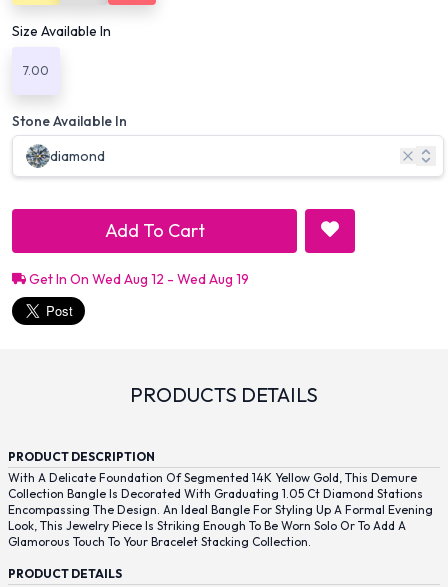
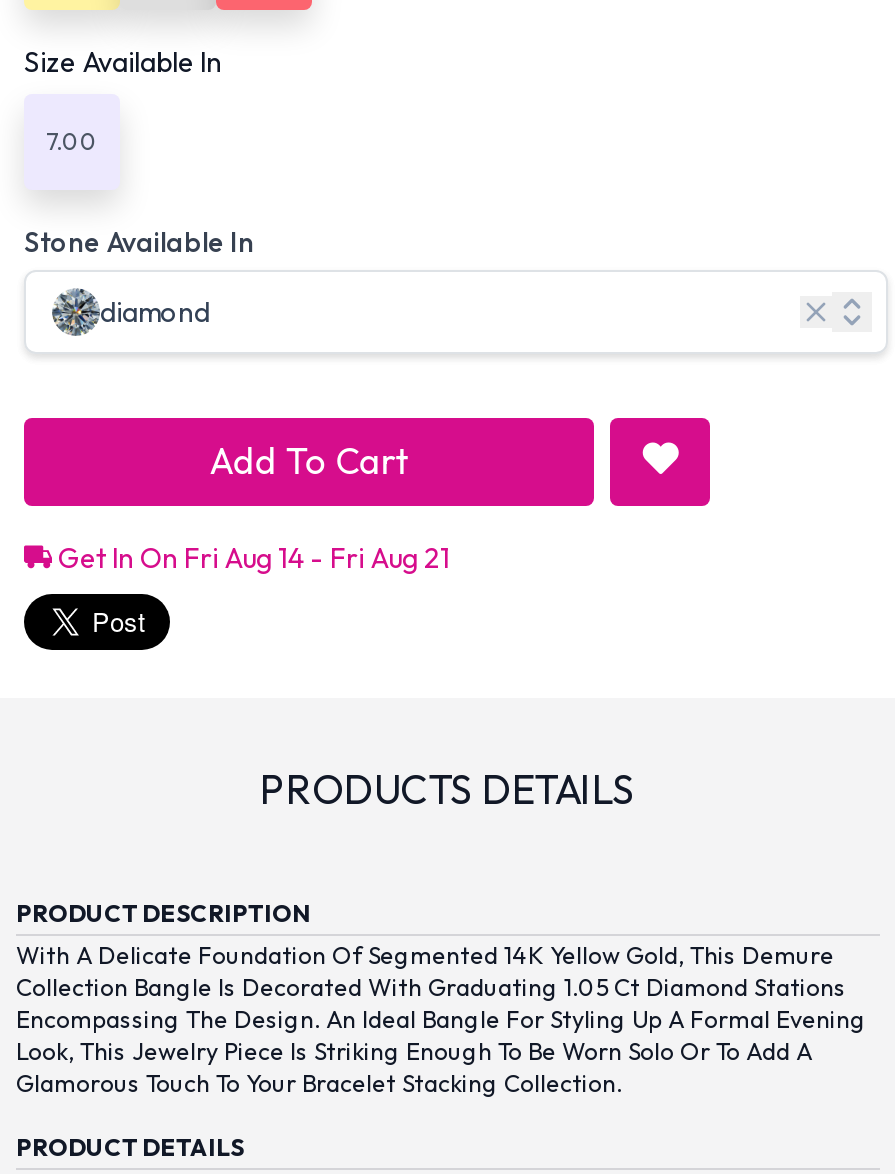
- Get In On Wed Aug 12 - Wed Aug 19
+ Get In On Fri Aug 14 - Fri Aug 21
